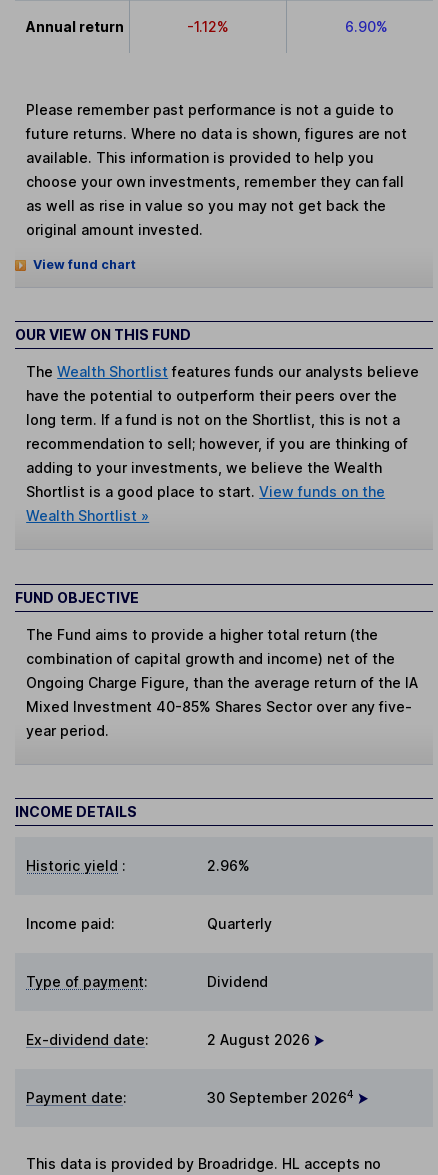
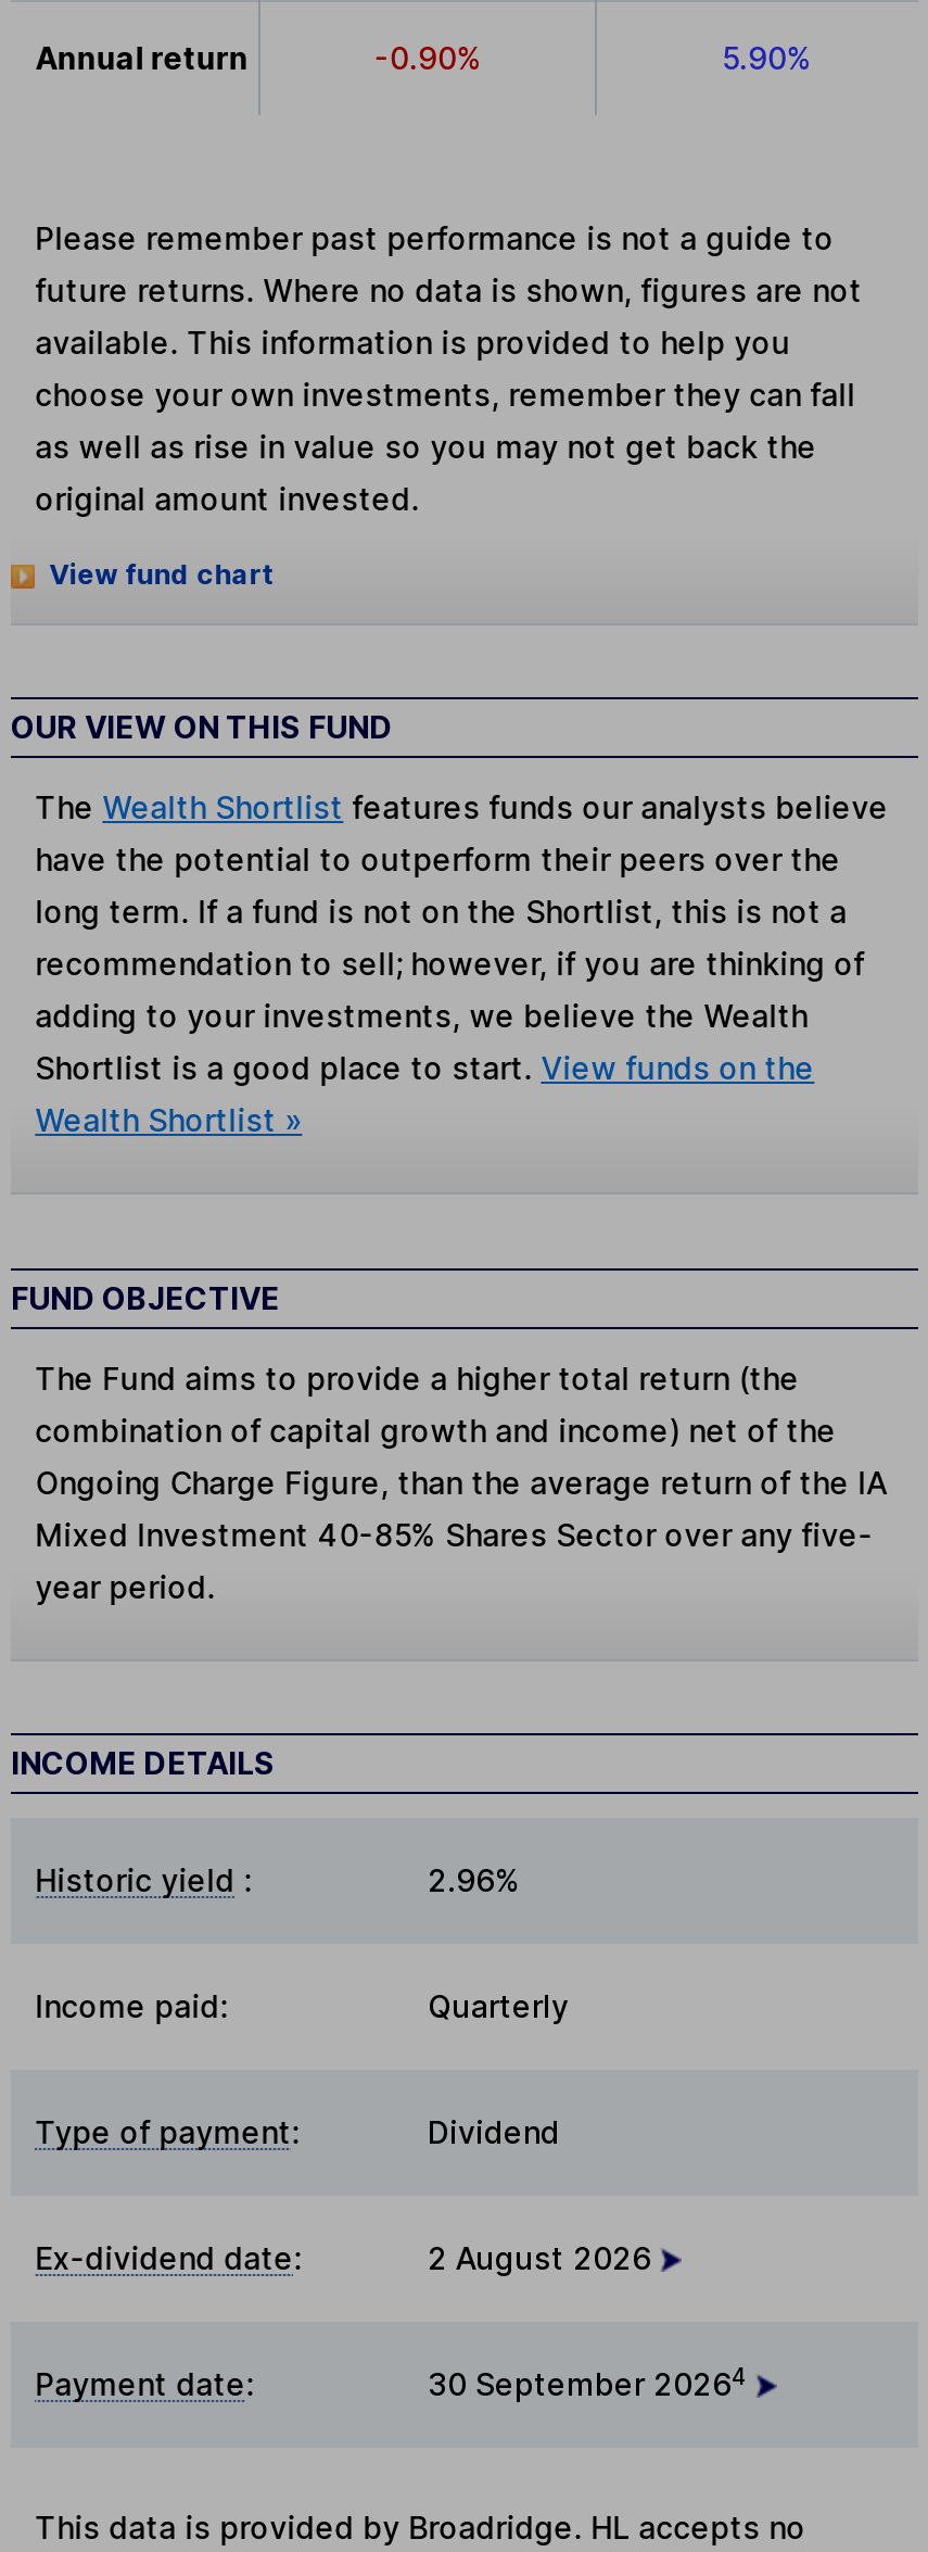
- -1.12%
+ -0.90%

- 6.90%
+ 5.90%
